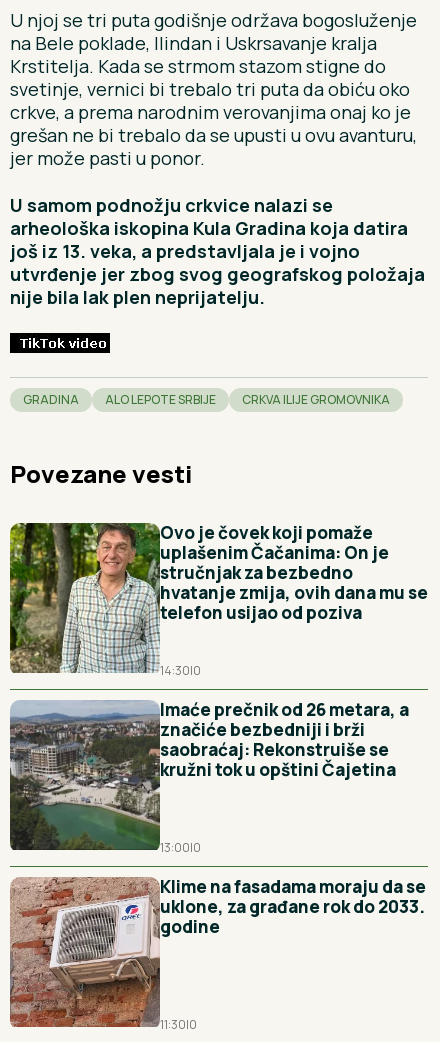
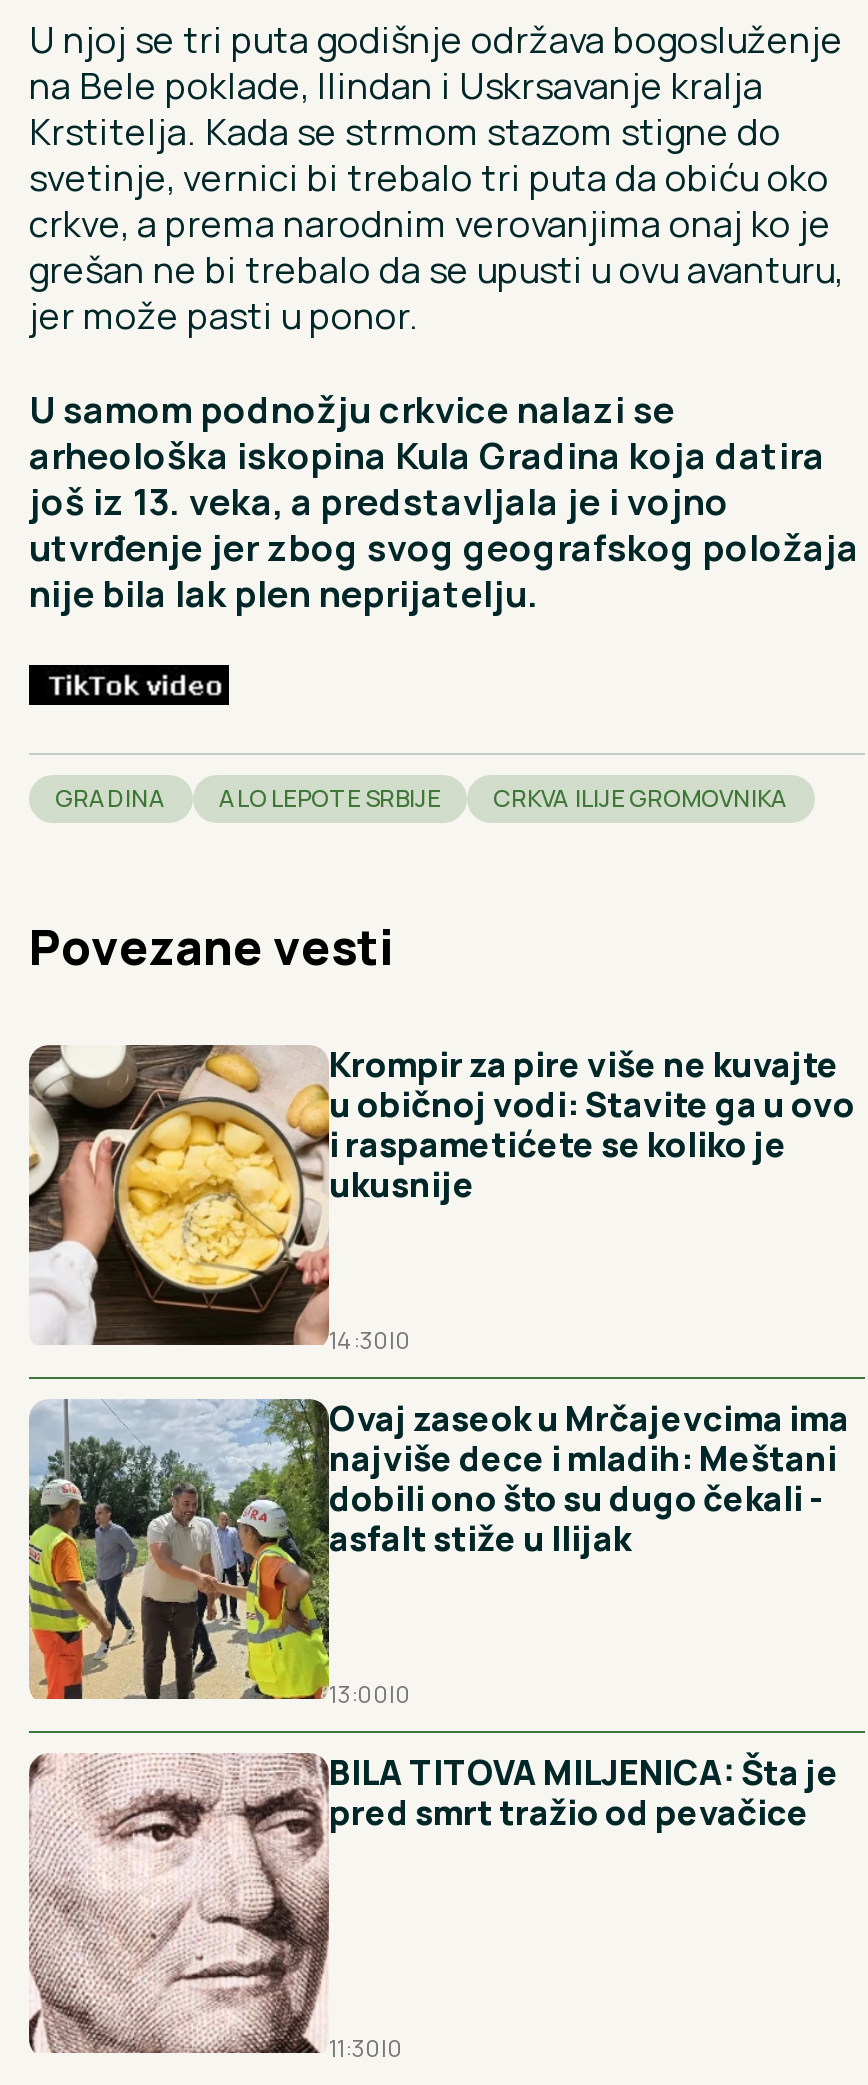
- [image]
- Ovo je čovek koji pomaže
- uplašenim Čačanima: On je
- stručnjak za bezbedno
- hvatanje zmija, ovih dana mu se
- telefon usijao od poziva
+ [image]
+ Krompir za pire više ne kuvajte
+ u običnoj vodi: Stavite ga u ovo
+ i raspametićete se koliko je
+ ukusnije

- [image]
- Imaće prečnik od 26 metara, a
- značiće bezbedniji i brži
- saobraćaj: Rekonstruiše se
- kružni tok u opštini Čajetina
+ [image]
+ Ovaj zaseok u Mrčajevcima ima
+ najviše dece i mladih: Meštani
+ dobili ono što su dugo čekali -
+ asfalt stiže u Ilijak

- [image]
- Klime na fasadama moraju da se
- uklone, za građane rok do 2033.
- godine
+ [image]
+ BILA TITOVA MILJENICA: Šta je
+ pred smrt tražio od pevačice
